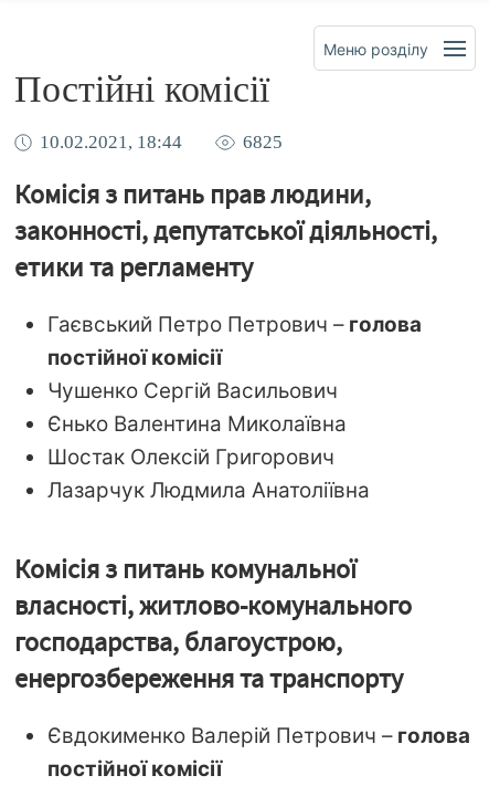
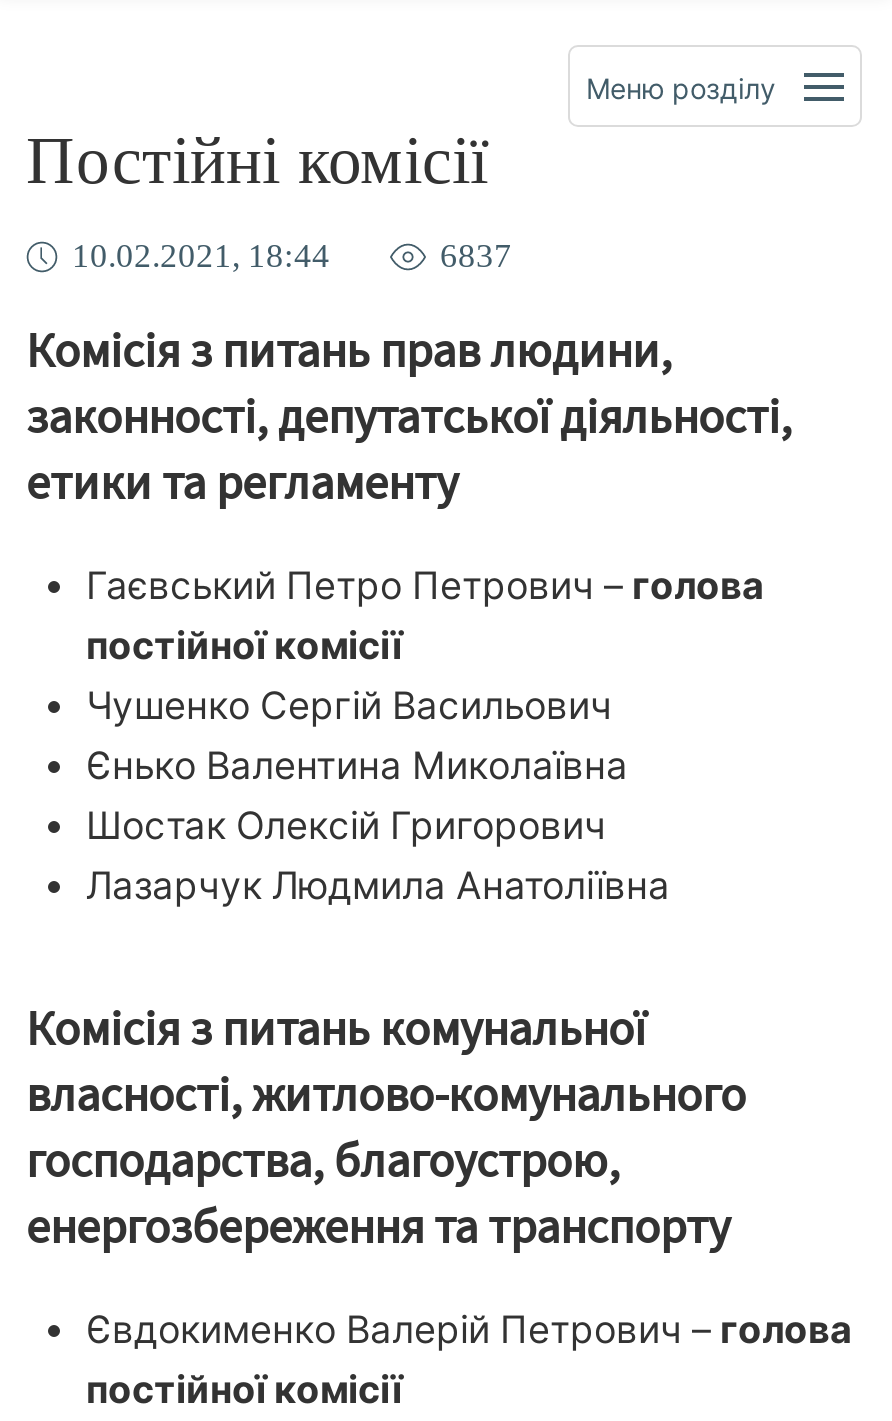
- 6825
+ 6837
